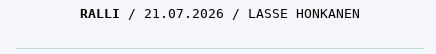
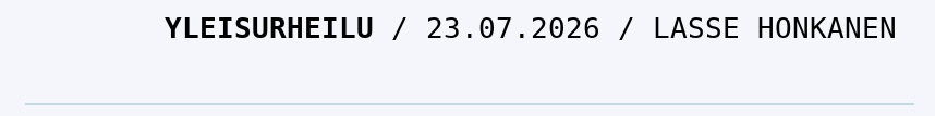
- RALLI
- 21.07.2026
+ YLEISURHEILU
+ 23.07.2026
